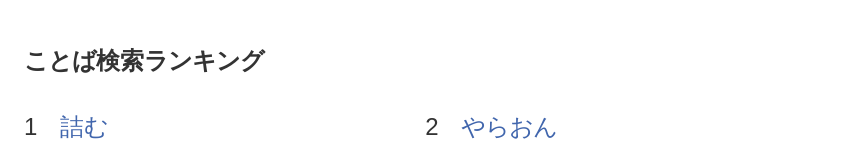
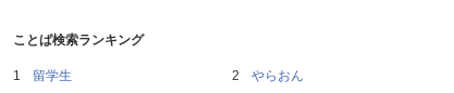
- 詰む
+ 留学生
